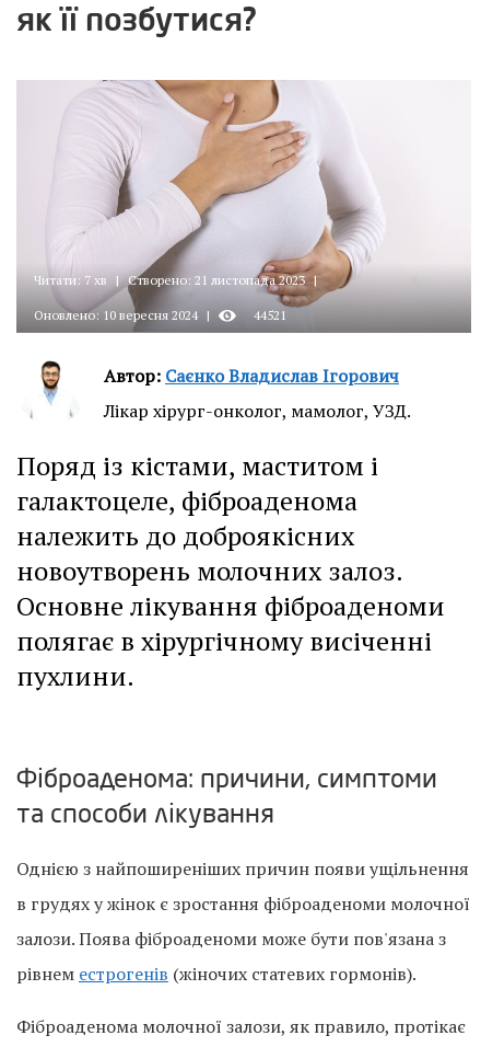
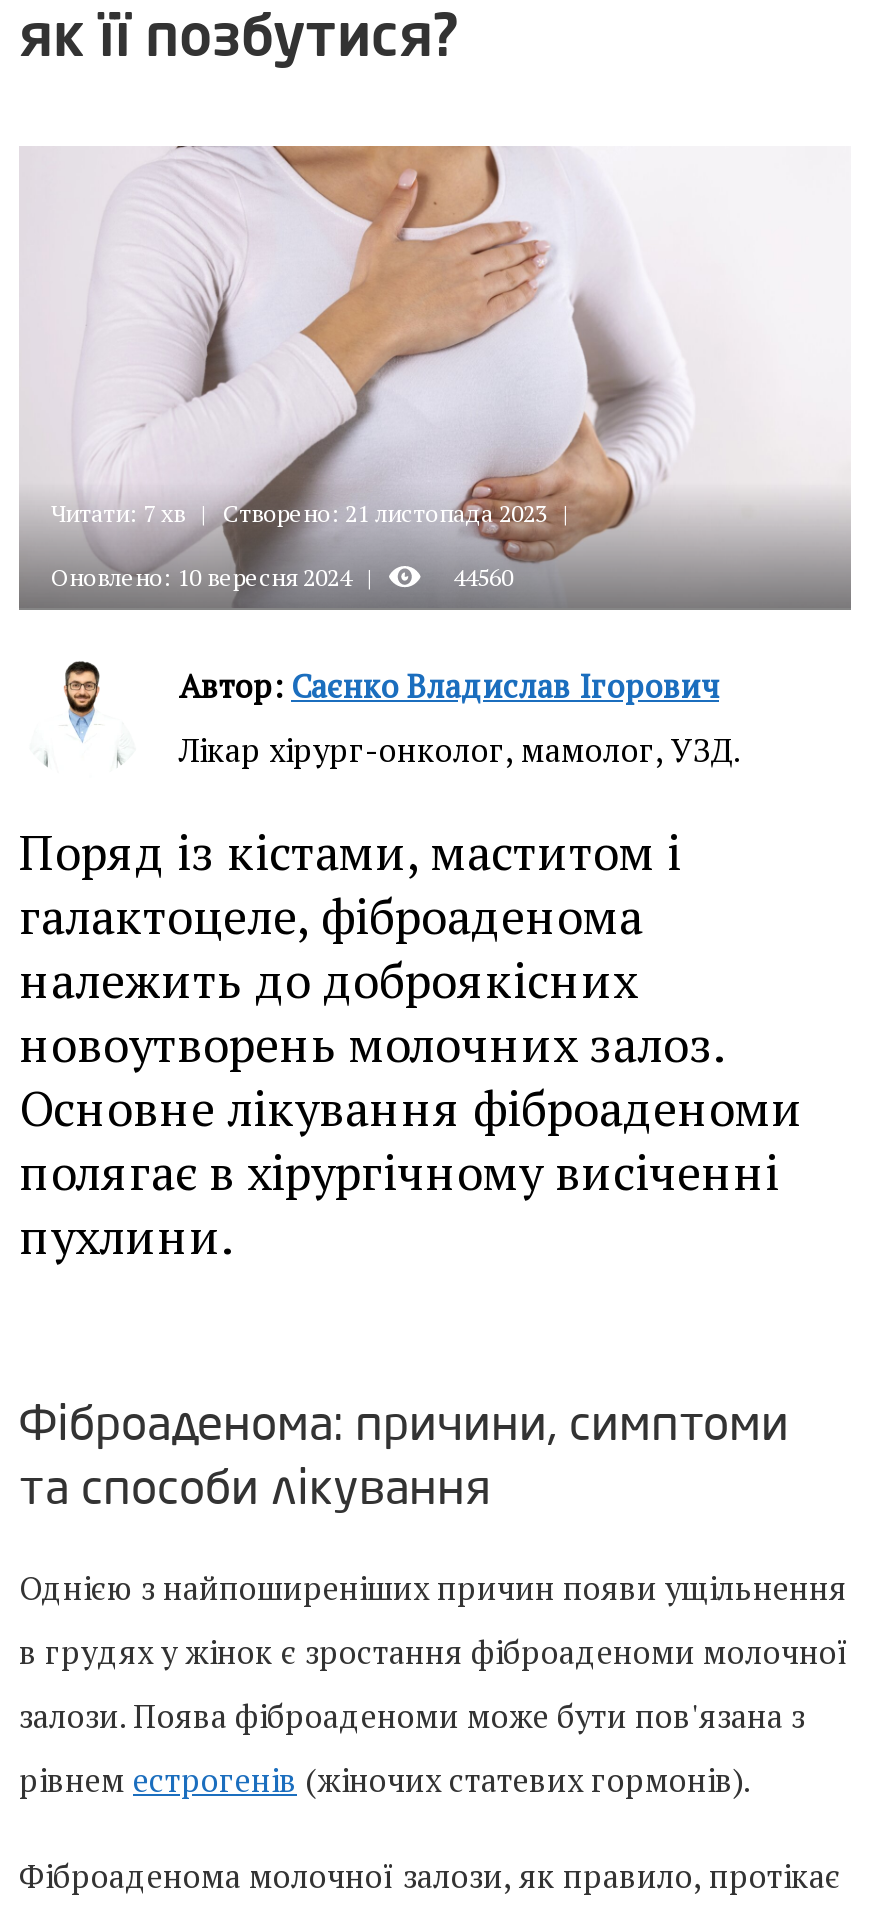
- 44521
+ 44560
